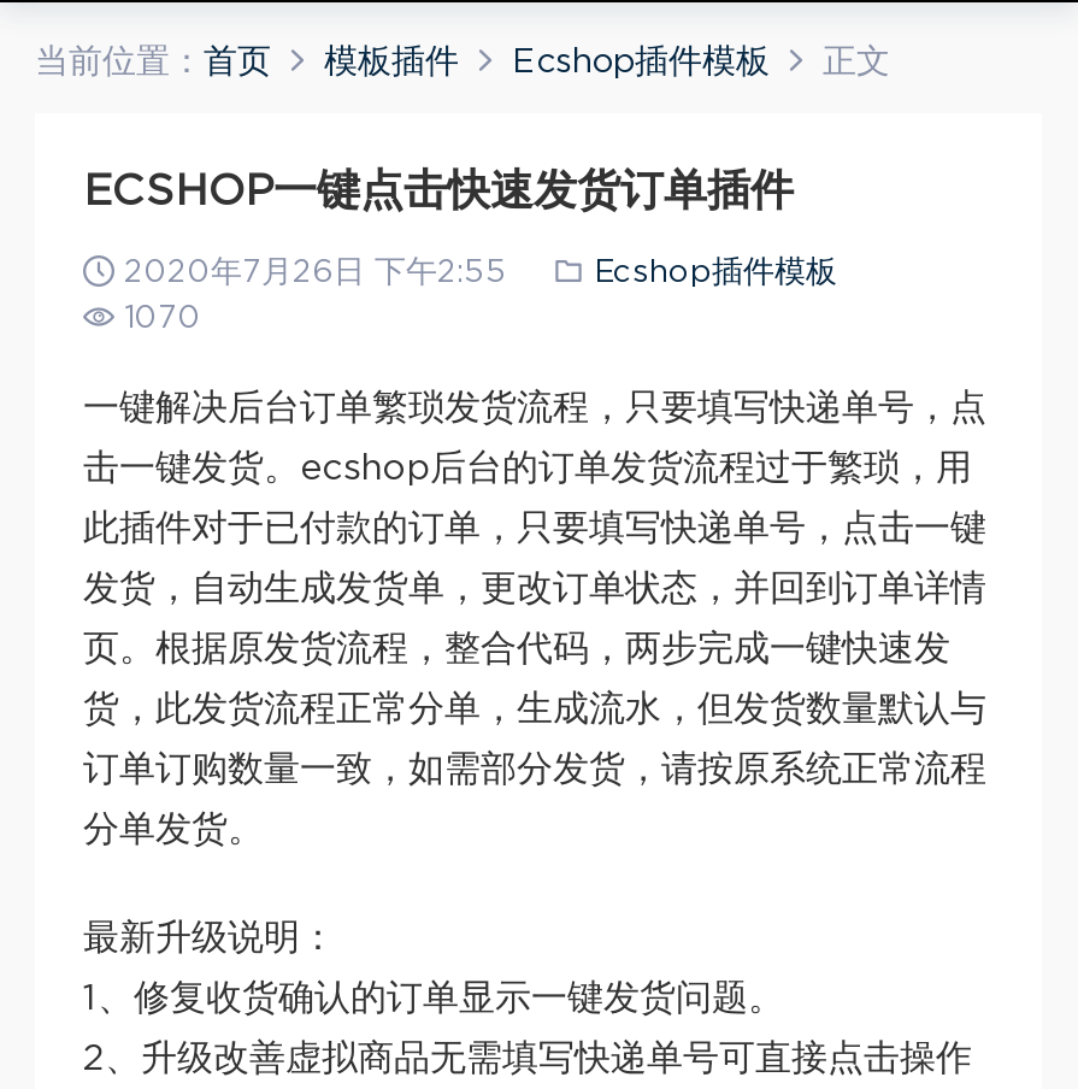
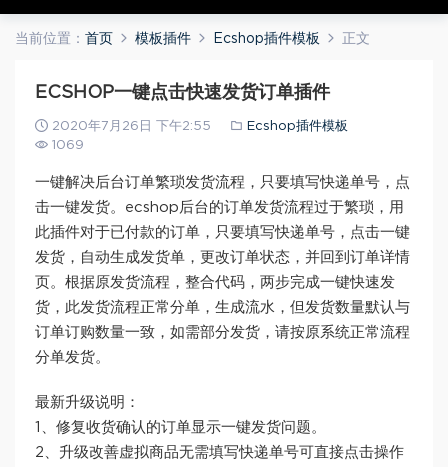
- 1070
+ 1069
